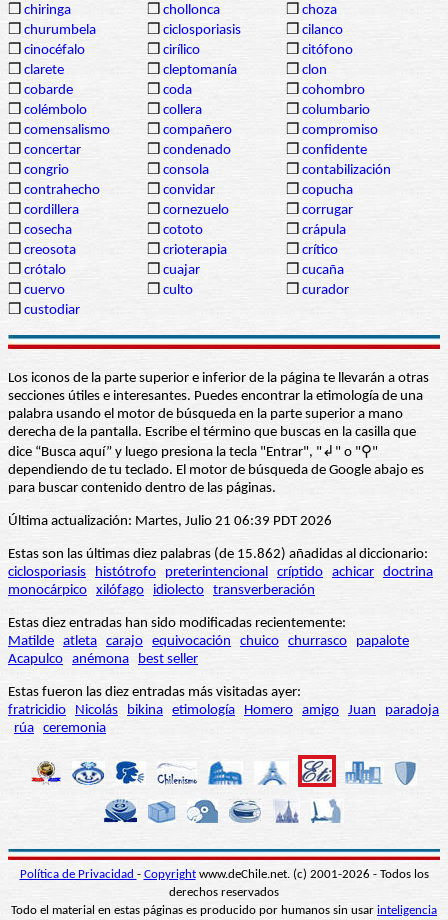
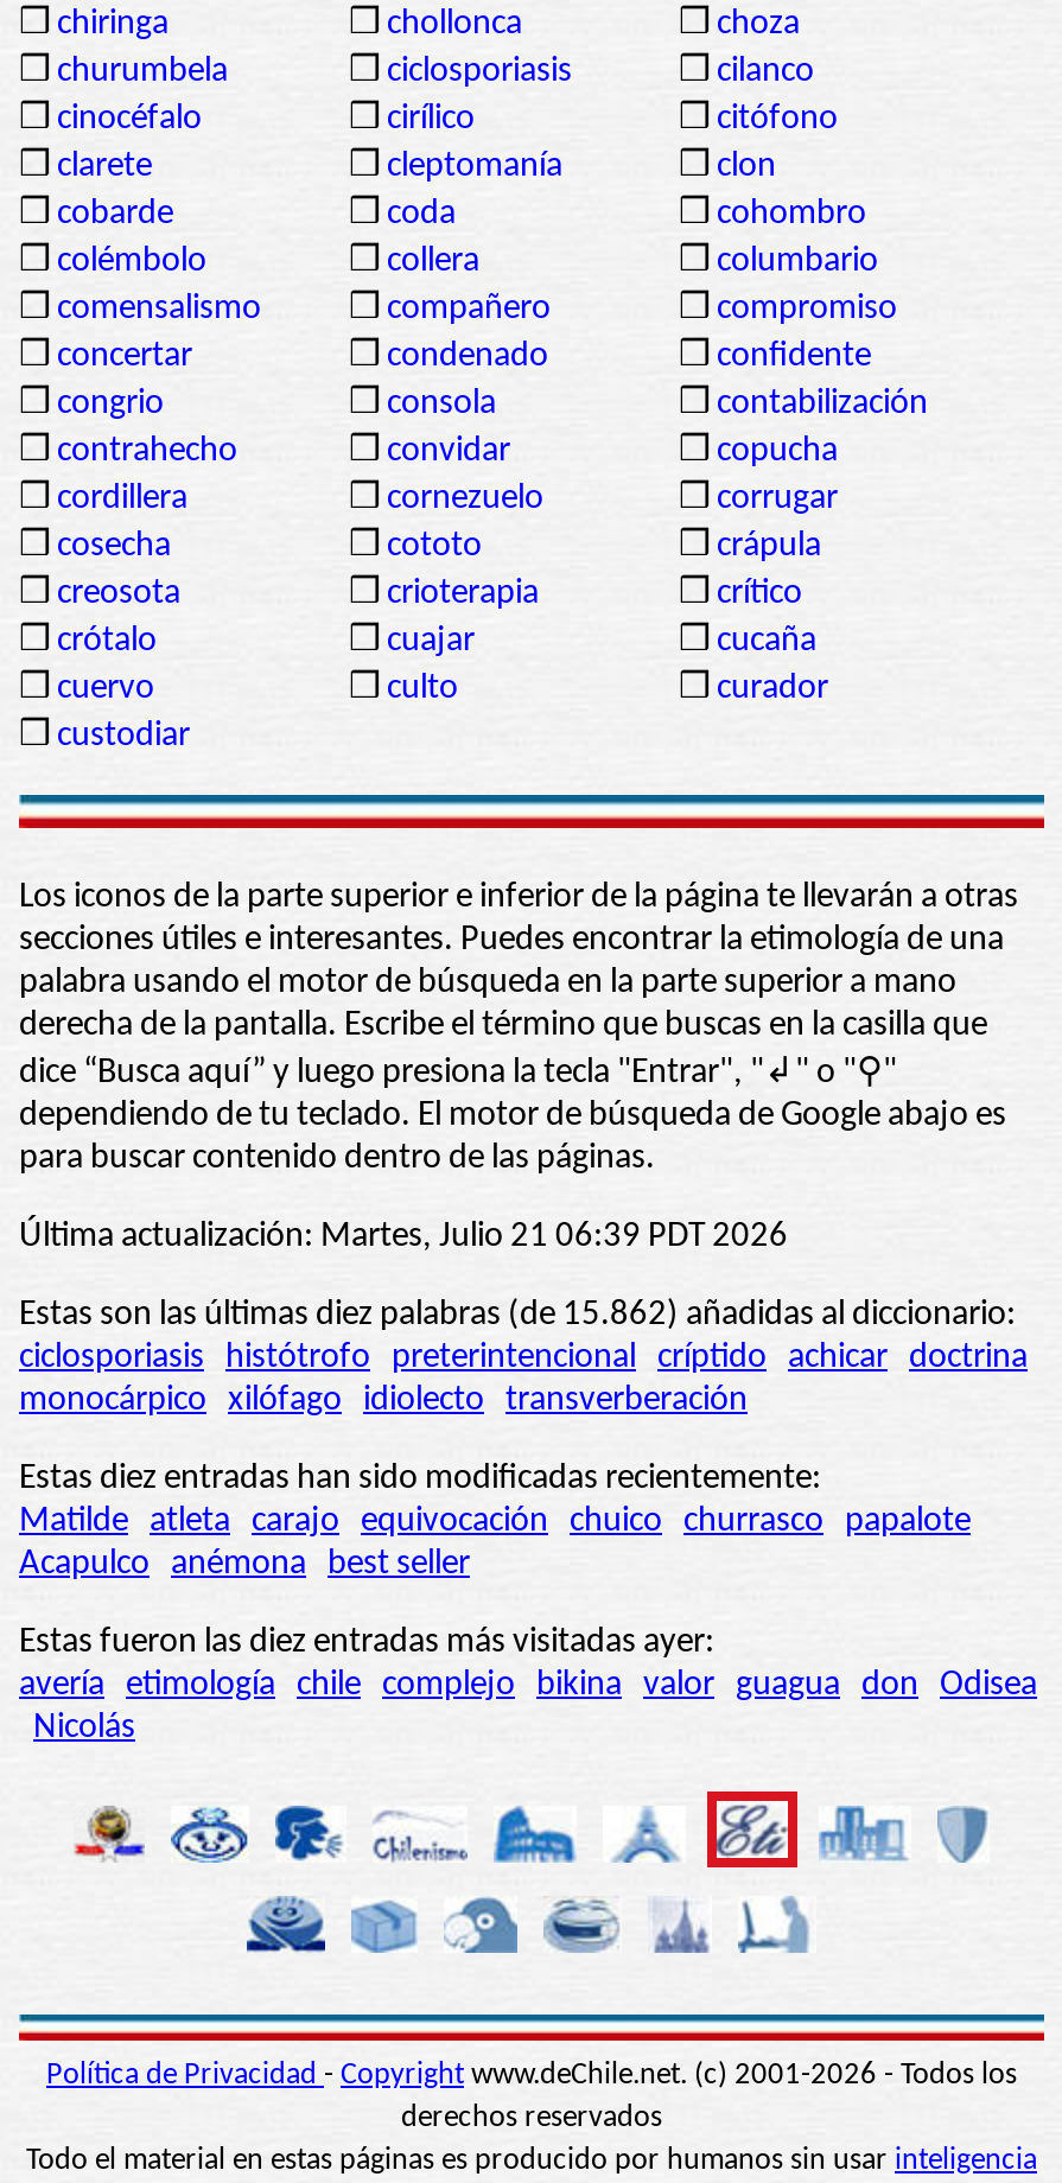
- fratricidio Nicolás bikina etimología Homero amigo Juan paradoja
- rúa ceremonia
+ avería etimología chile complejo bikina valor guagua don Odisea
+ Nicolás
